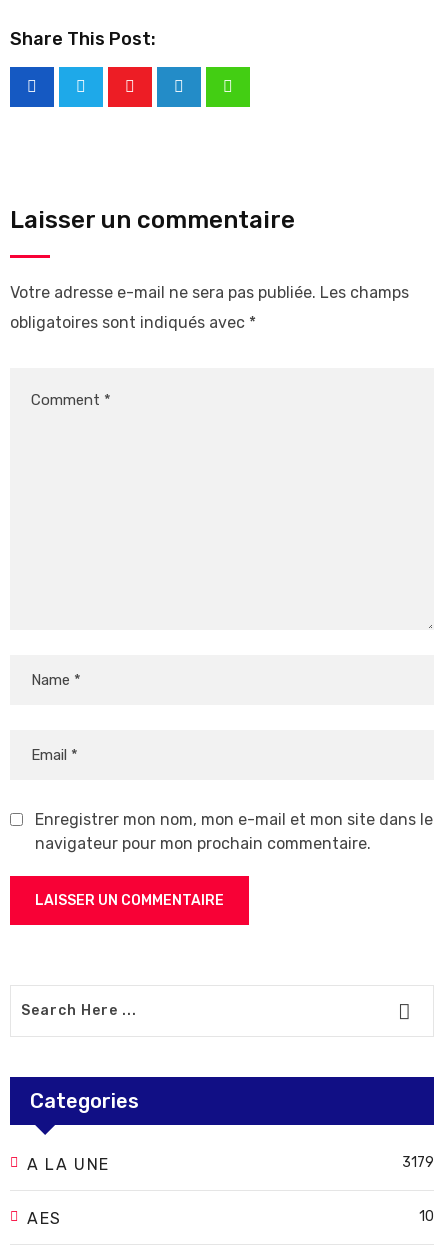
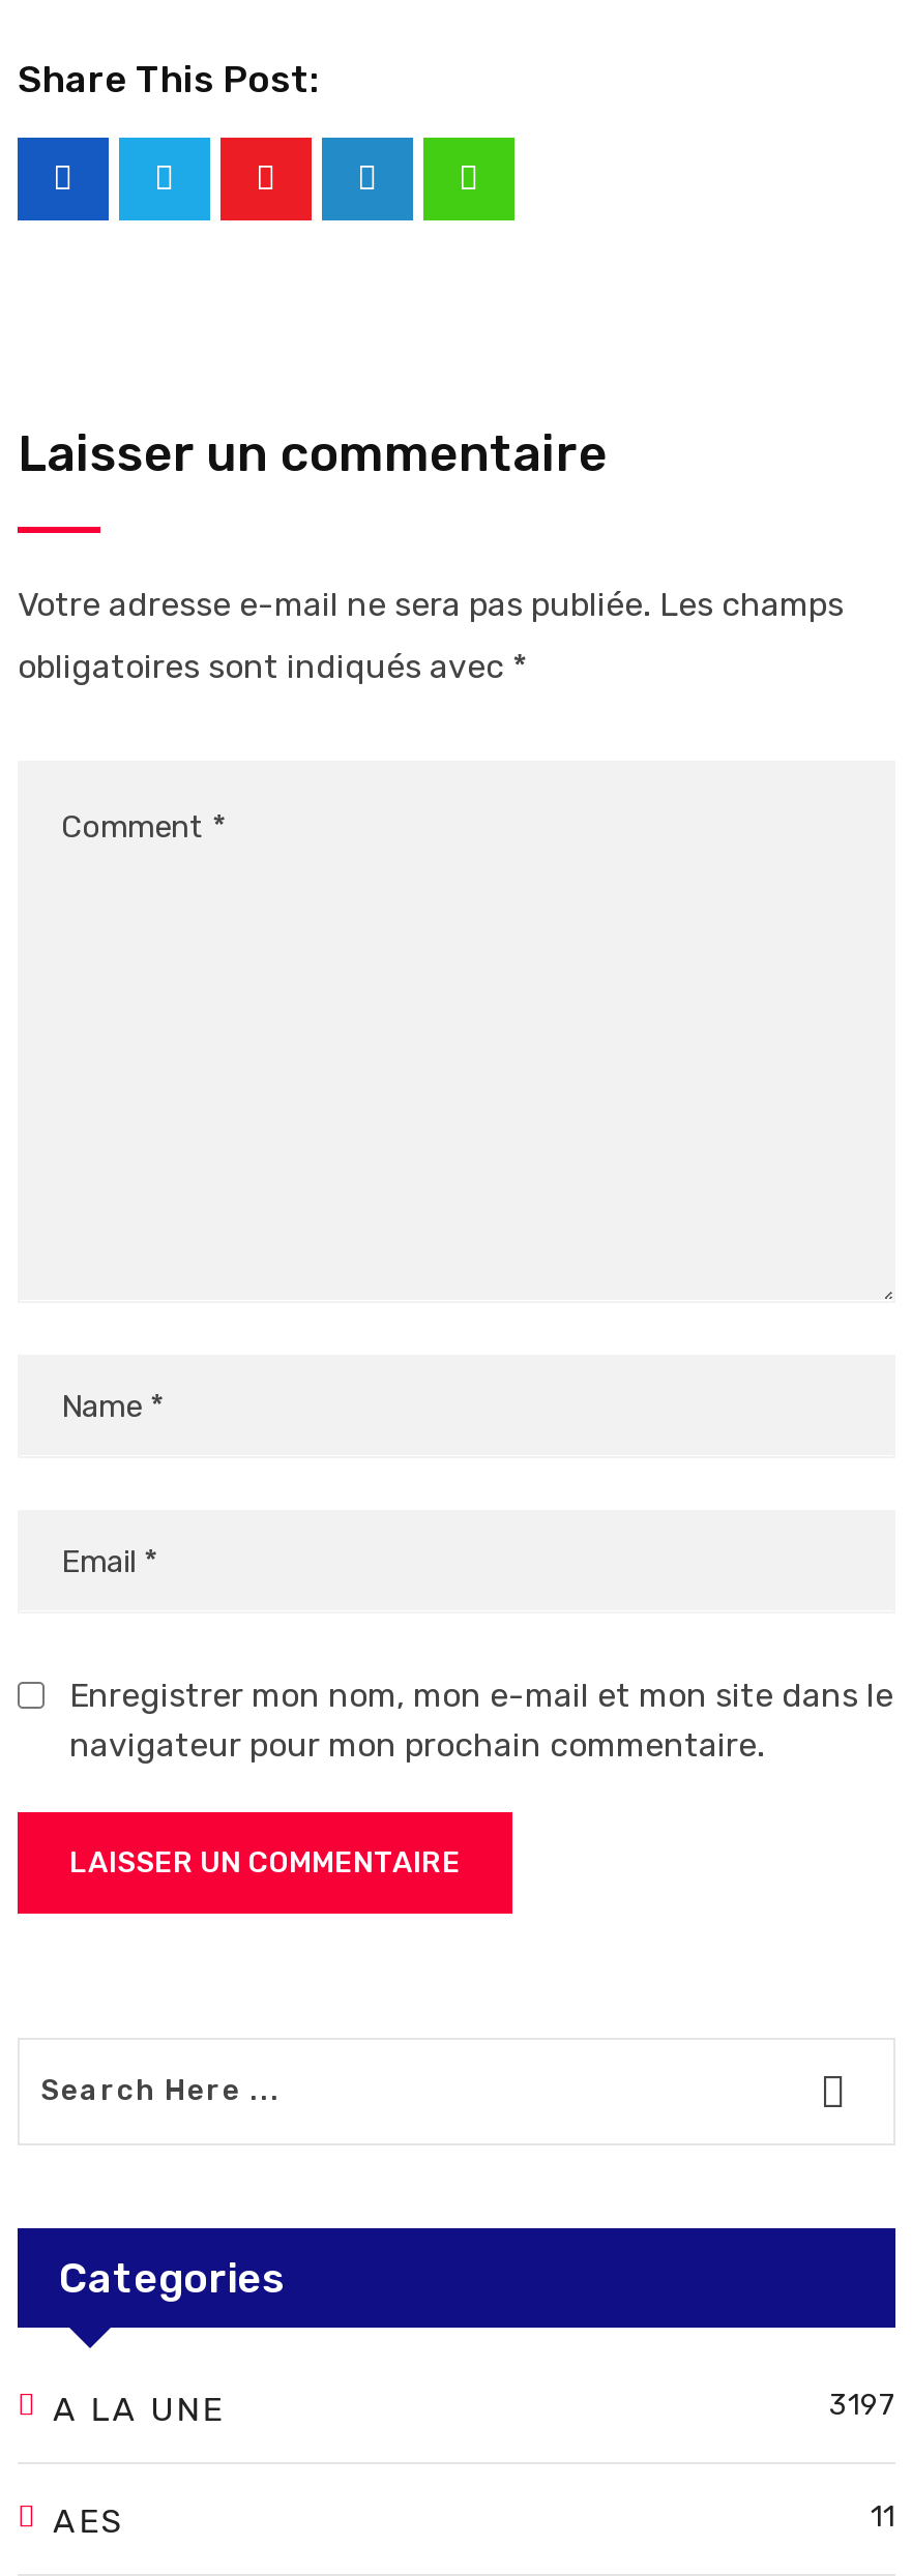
- 3179
+ 3197

- 10
+ 11
